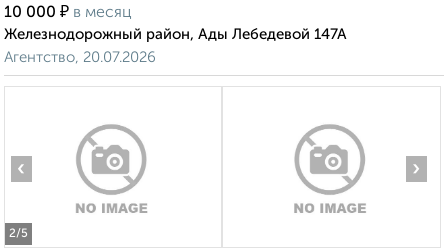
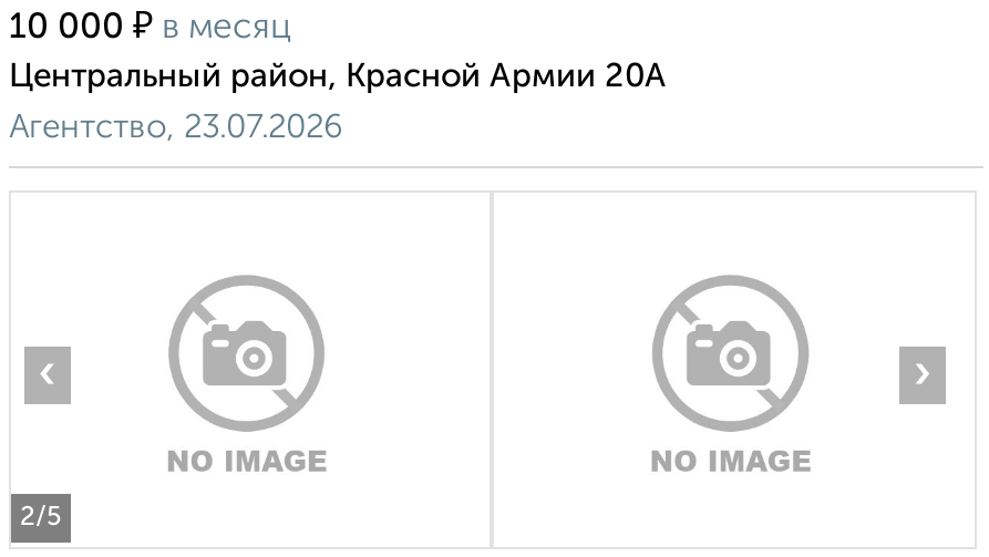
- Железнодорожный район, Ады Лебедевой 147А
+ Центральный район, Красной Армии 20А

- Агентство, 20.07.2026
+ Агентство, 23.07.2026
